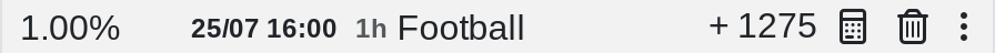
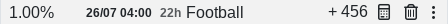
- 25/07 16:00 1h Football
- + 1275
+ 26/07 04:00 22h Football
+ + 456
